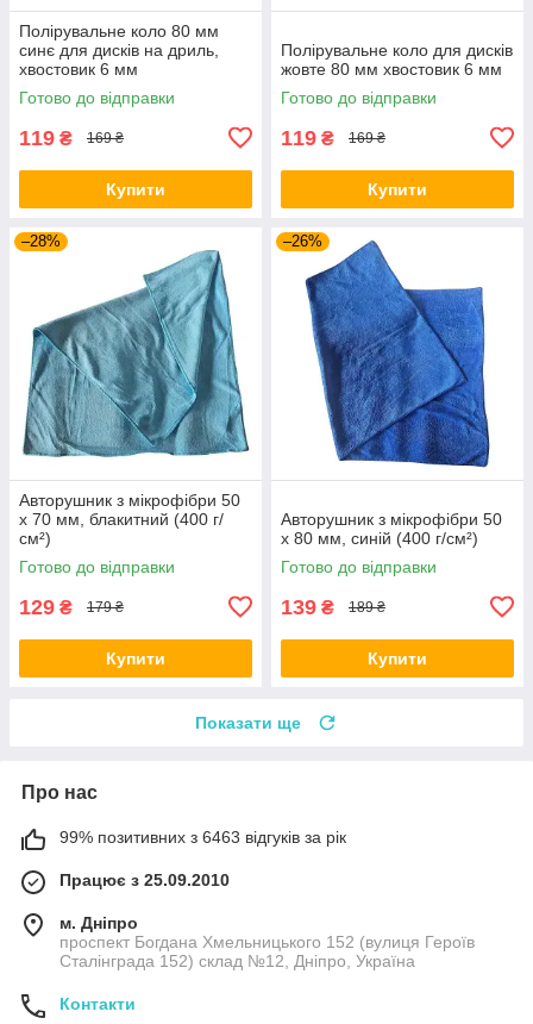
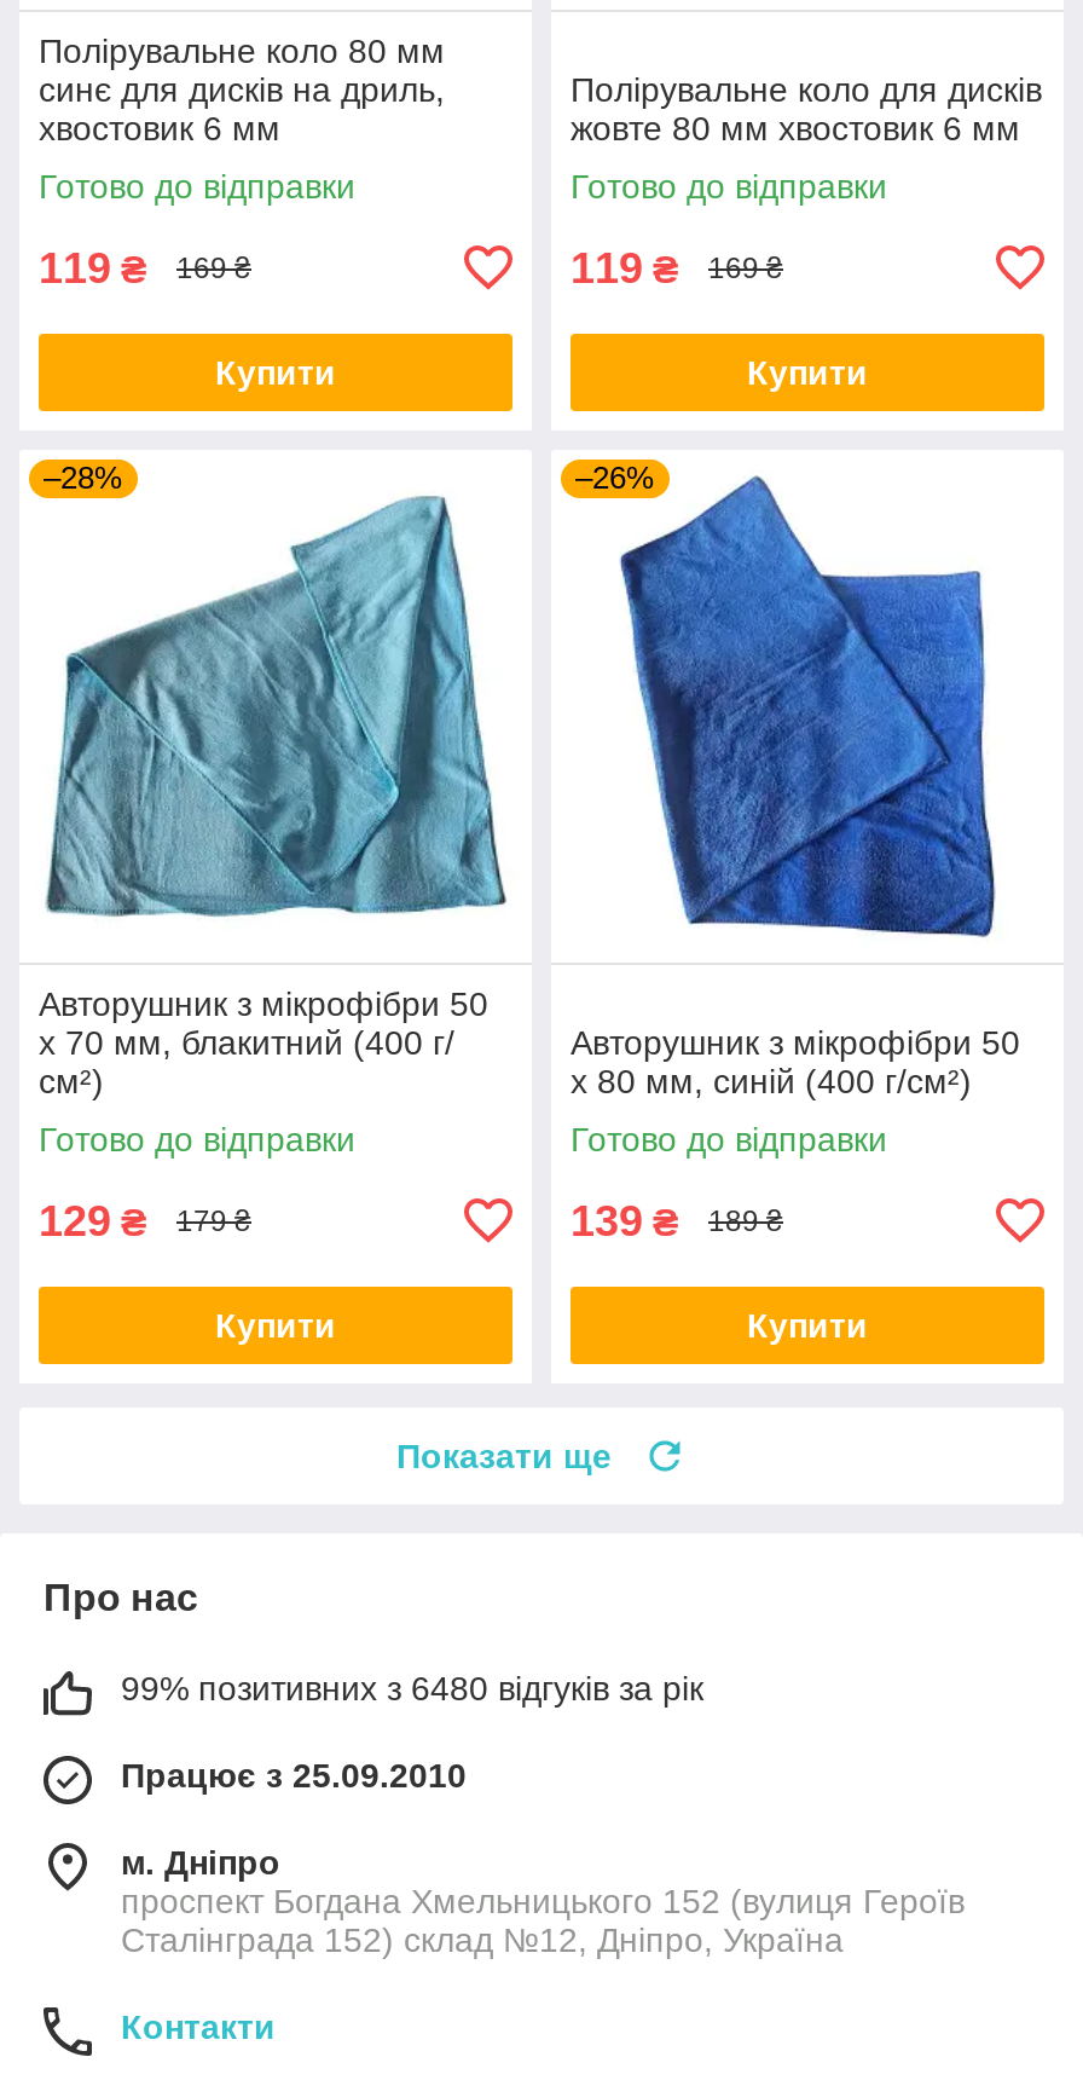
- 99% позитивних з 6463 відгуків за рік
+ 99% позитивних з 6480 відгуків за рік
